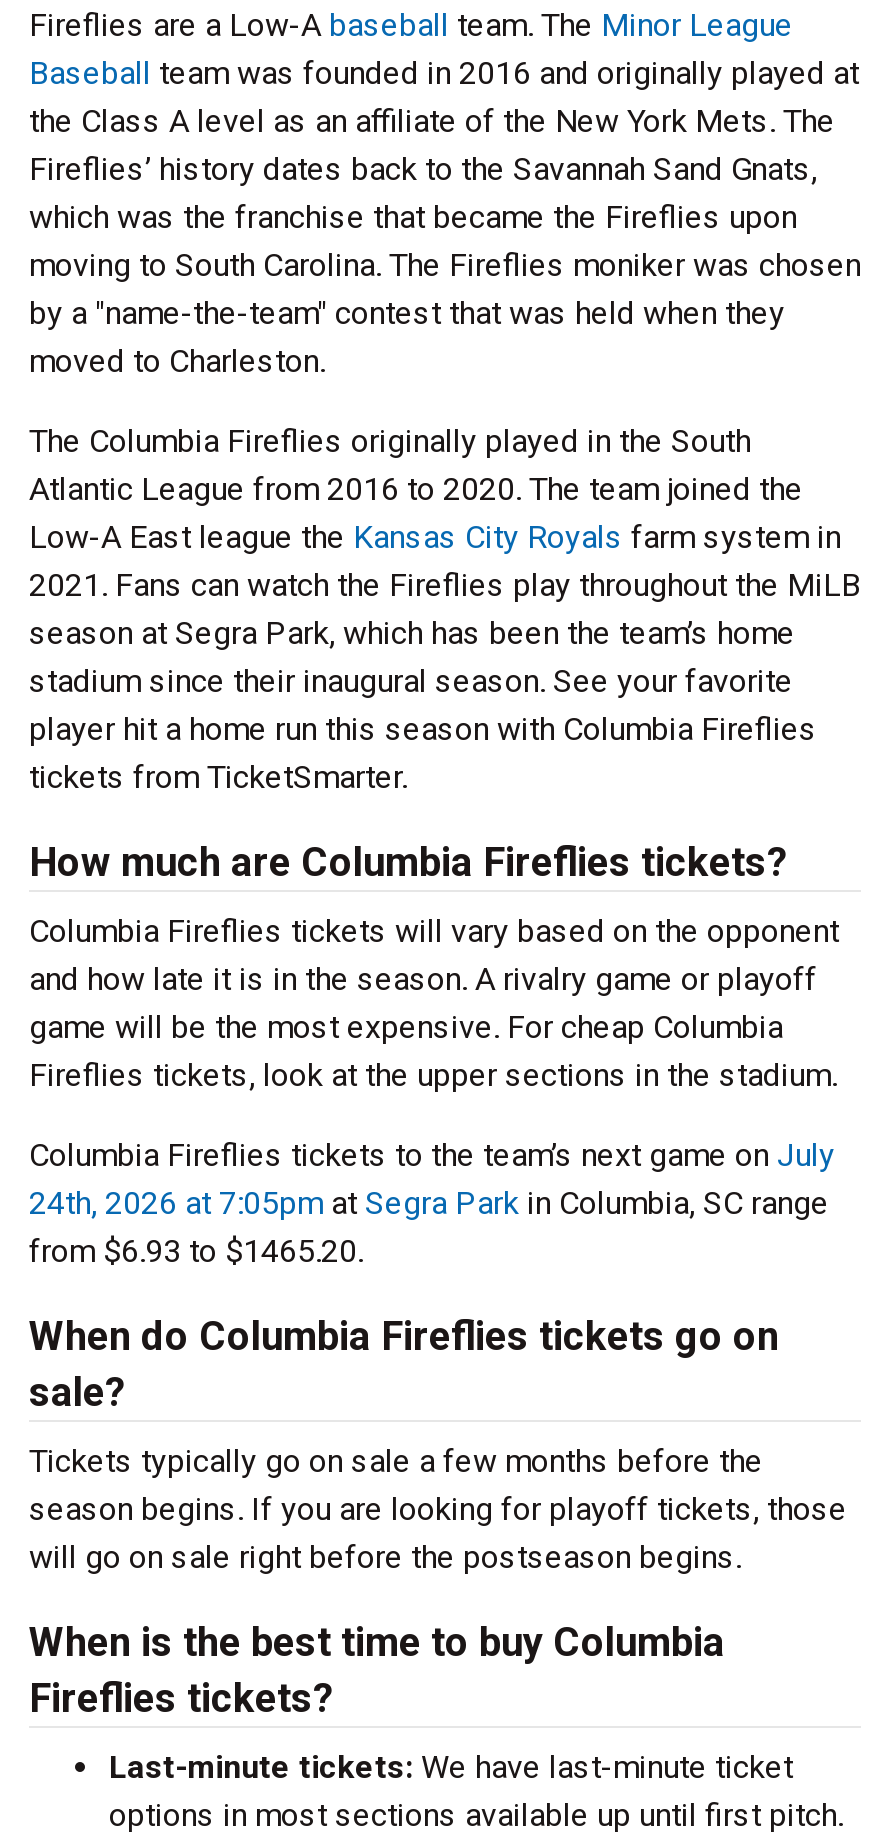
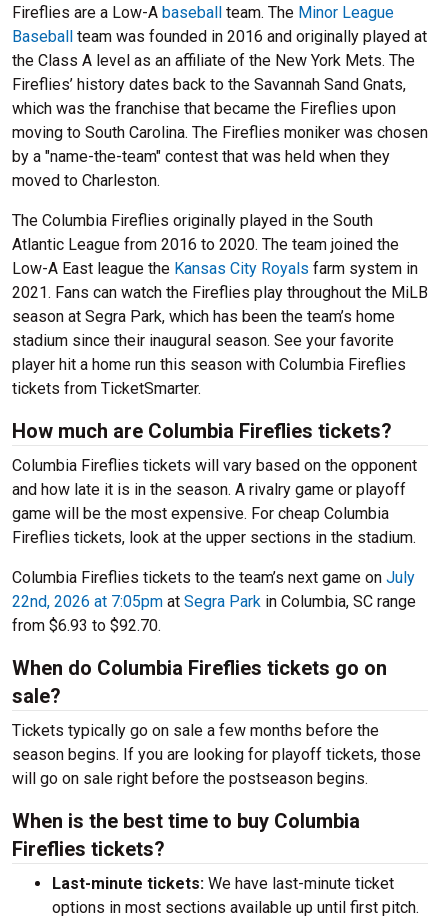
- 24th, 2026 at 7:05pm at Segra Park in Columbia, SC range
+ 22nd, 2026 at 7:05pm at Segra Park in Columbia, SC range

- from $6.93 to $1465.20.
+ from $6.93 to $92.70.
